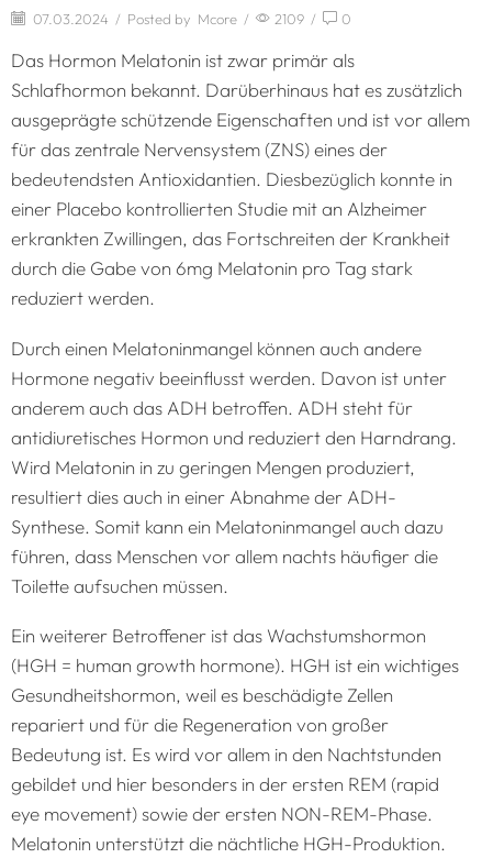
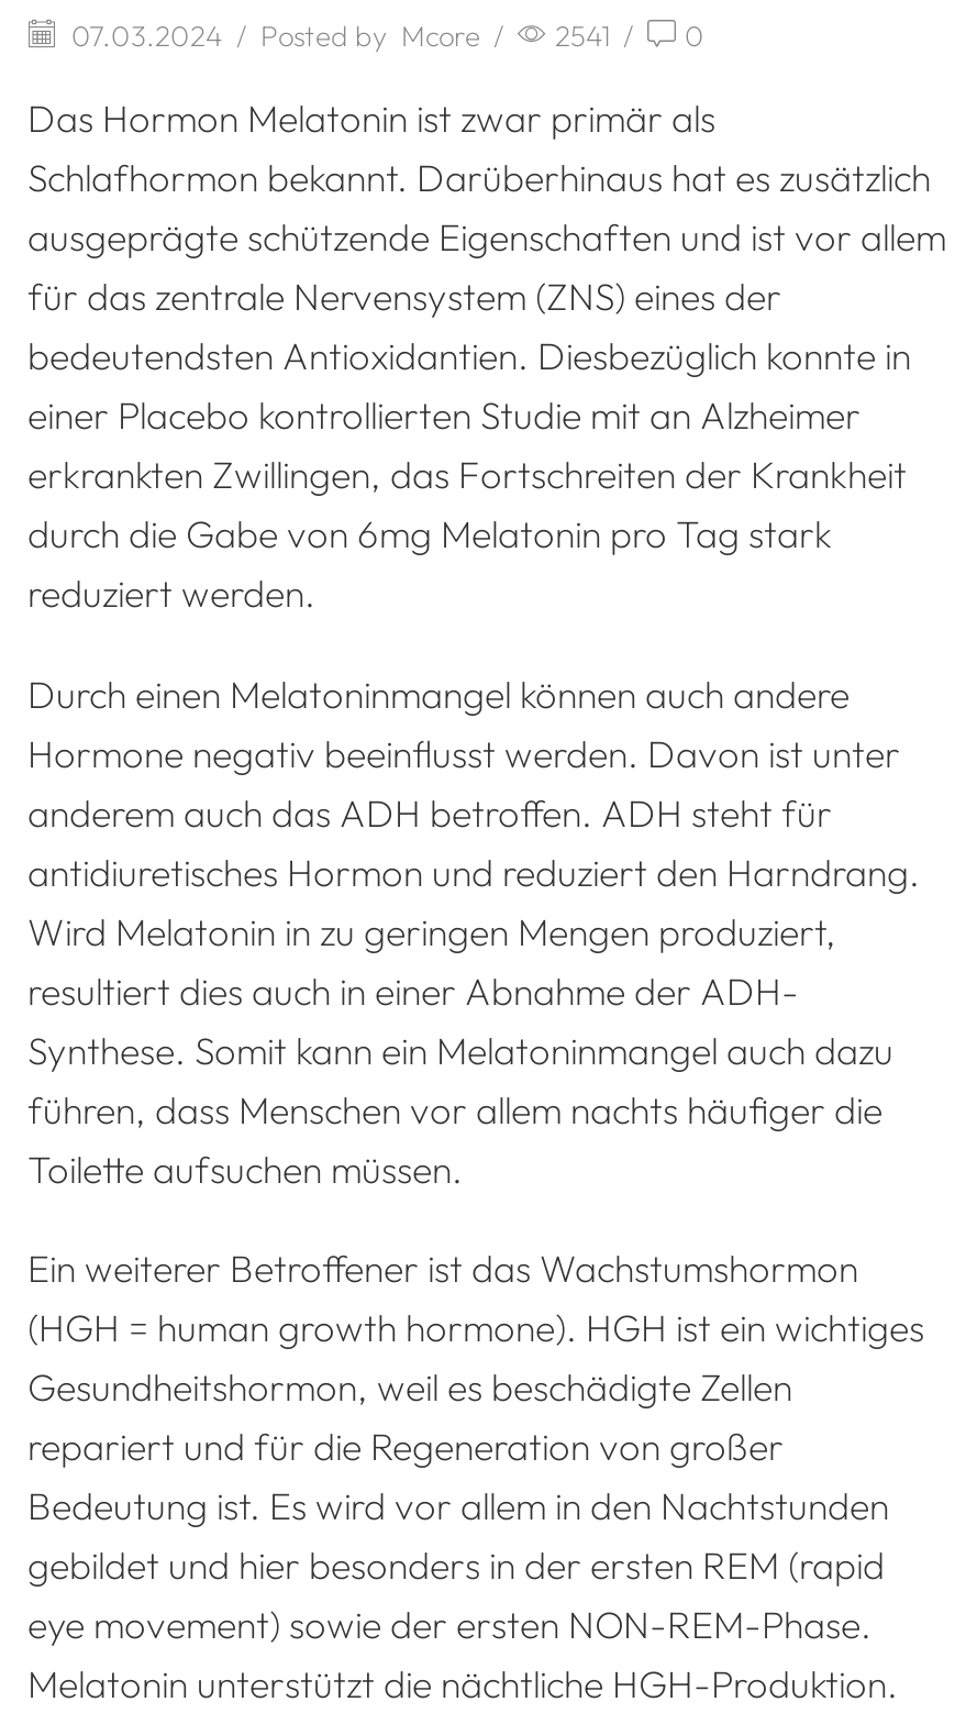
- 2109 /
+ 2541 /
